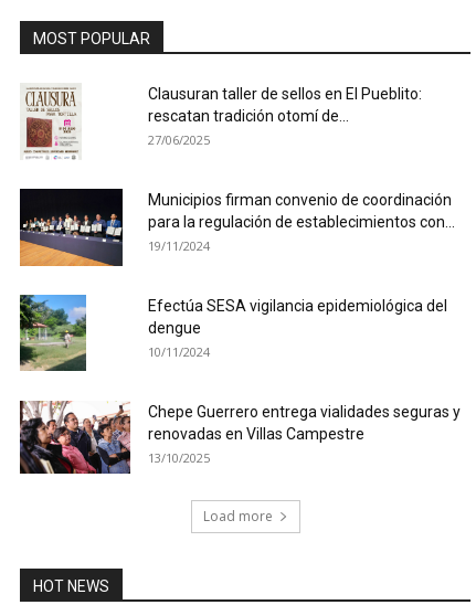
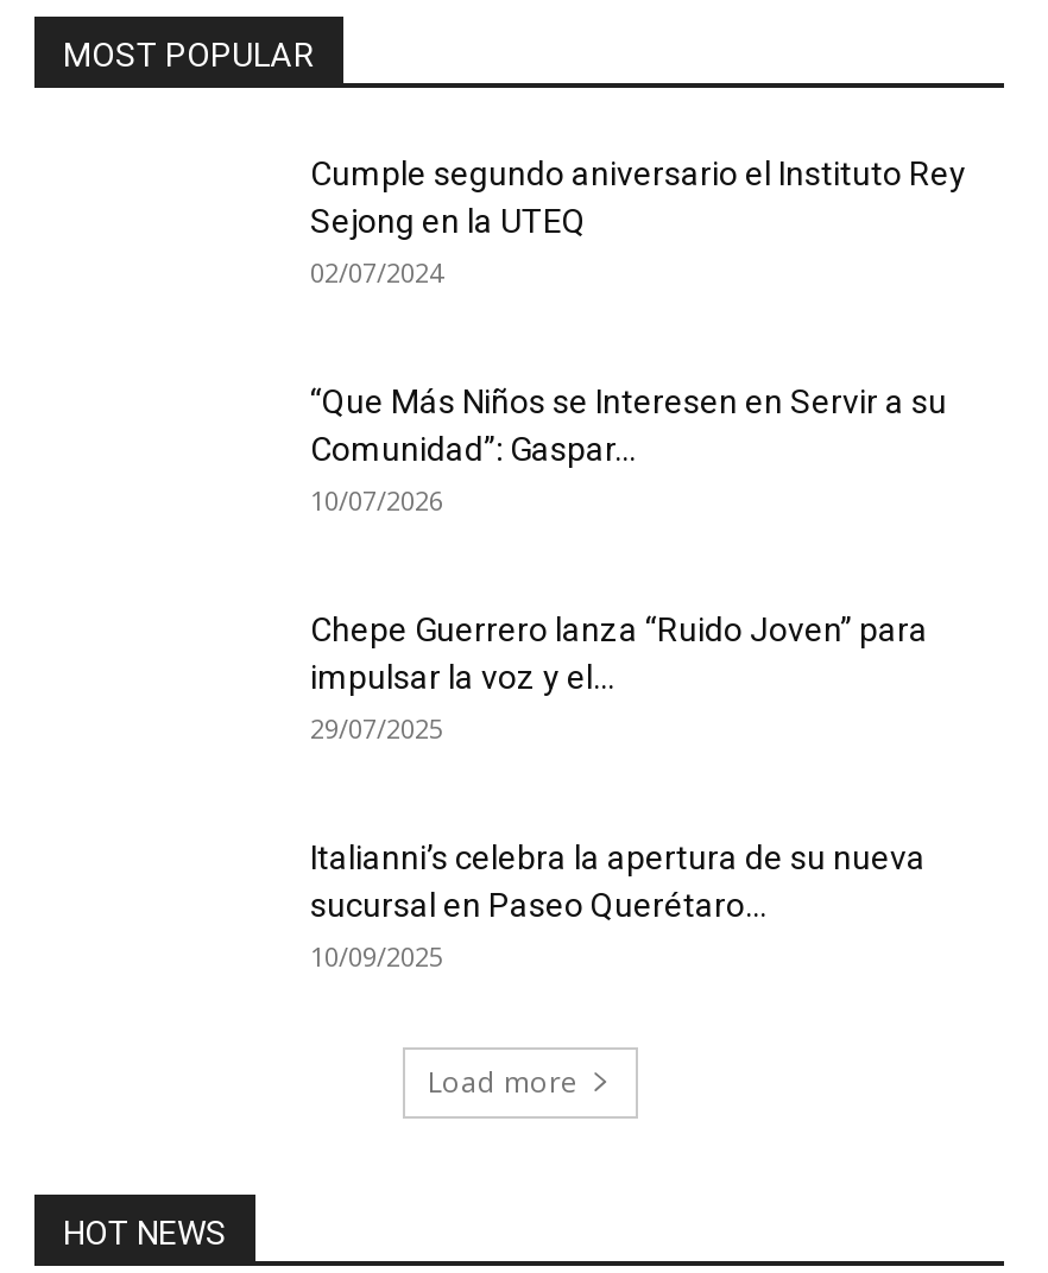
- [image]

- Clausuran taller de sellos en El Pueblito:
- rescatan tradición otomí de...
- 27/06/2025
+ Cumple segundo aniversario el Instituto Rey
+ Sejong en la UTEQ
+ 02/07/2024

- [image]

- Municipios firman convenio de coordinación
- para la regulación de establecimientos con...
- 19/11/2024
+ “Que Más Niños se Interesen en Servir a su
+ Comunidad”: Gaspar...
+ 10/07/2026

- [image]

- Efectúa SESA vigilancia epidemiológica del
- dengue
- 10/11/2024
+ Chepe Guerrero lanza “Ruido Joven” para
+ impulsar la voz y el...
+ 29/07/2025

- [image]

- Chepe Guerrero entrega vialidades seguras y
- renovadas en Villas Campestre
- 13/10/2025
+ Italianni’s celebra la apertura de su nueva
+ sucursal en Paseo Querétaro...
+ 10/09/2025
